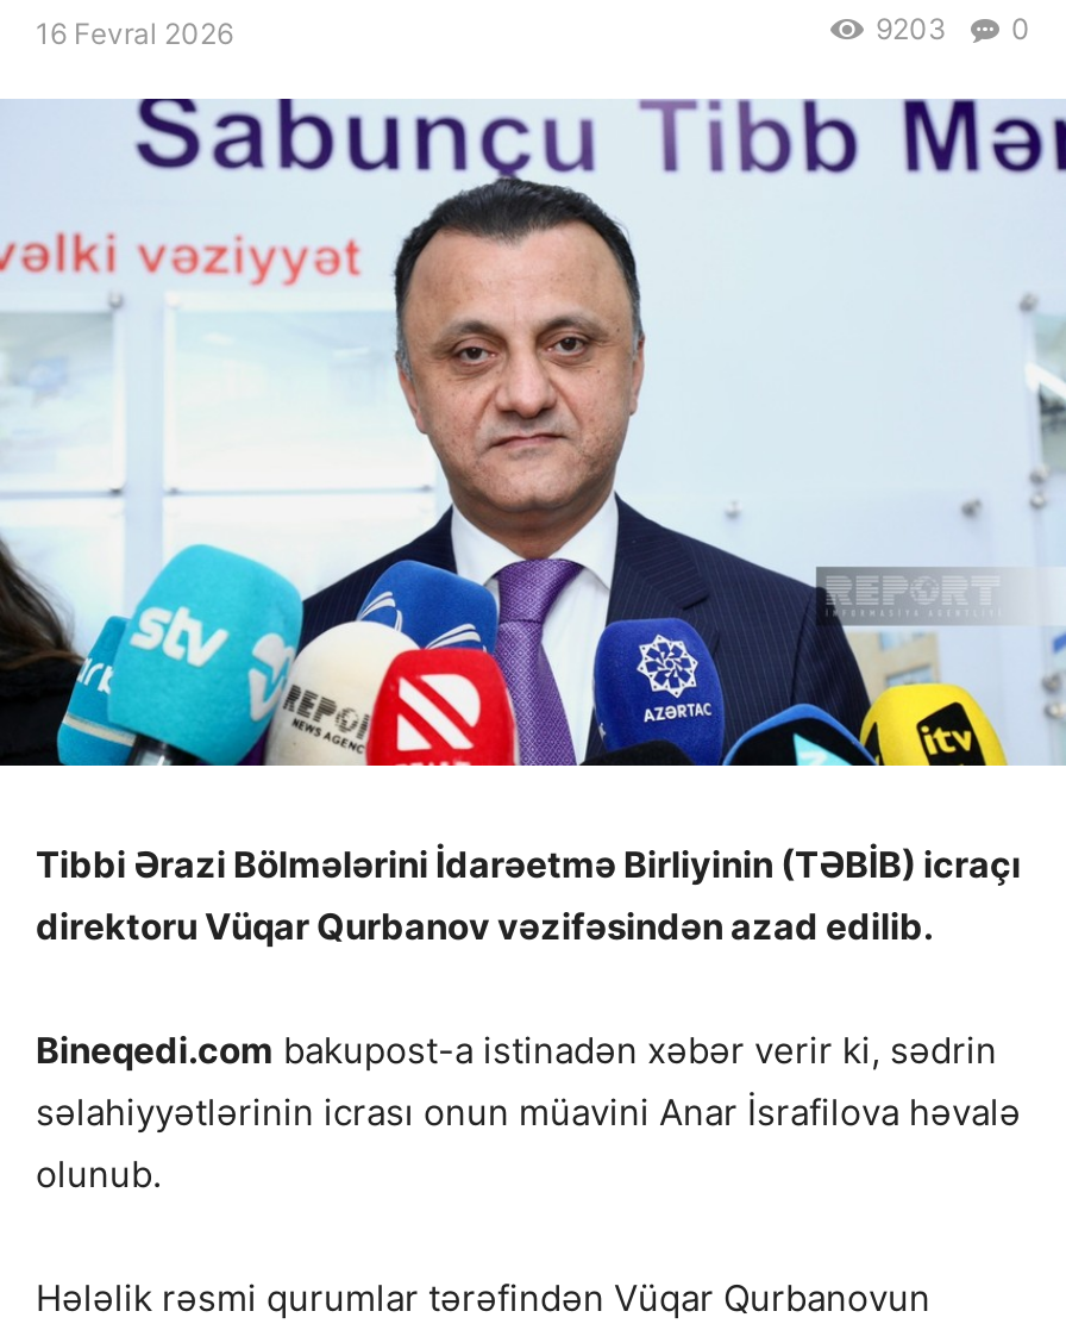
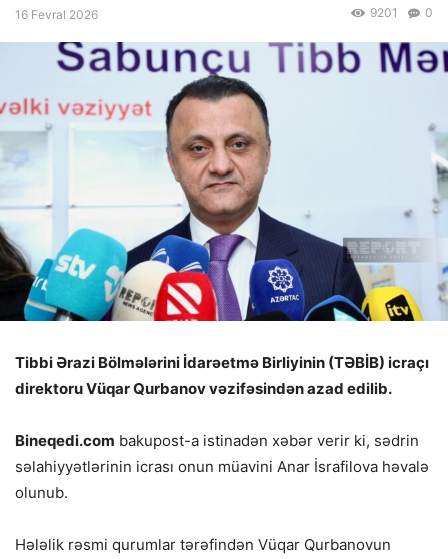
- 9203 0
+ 9201 0
